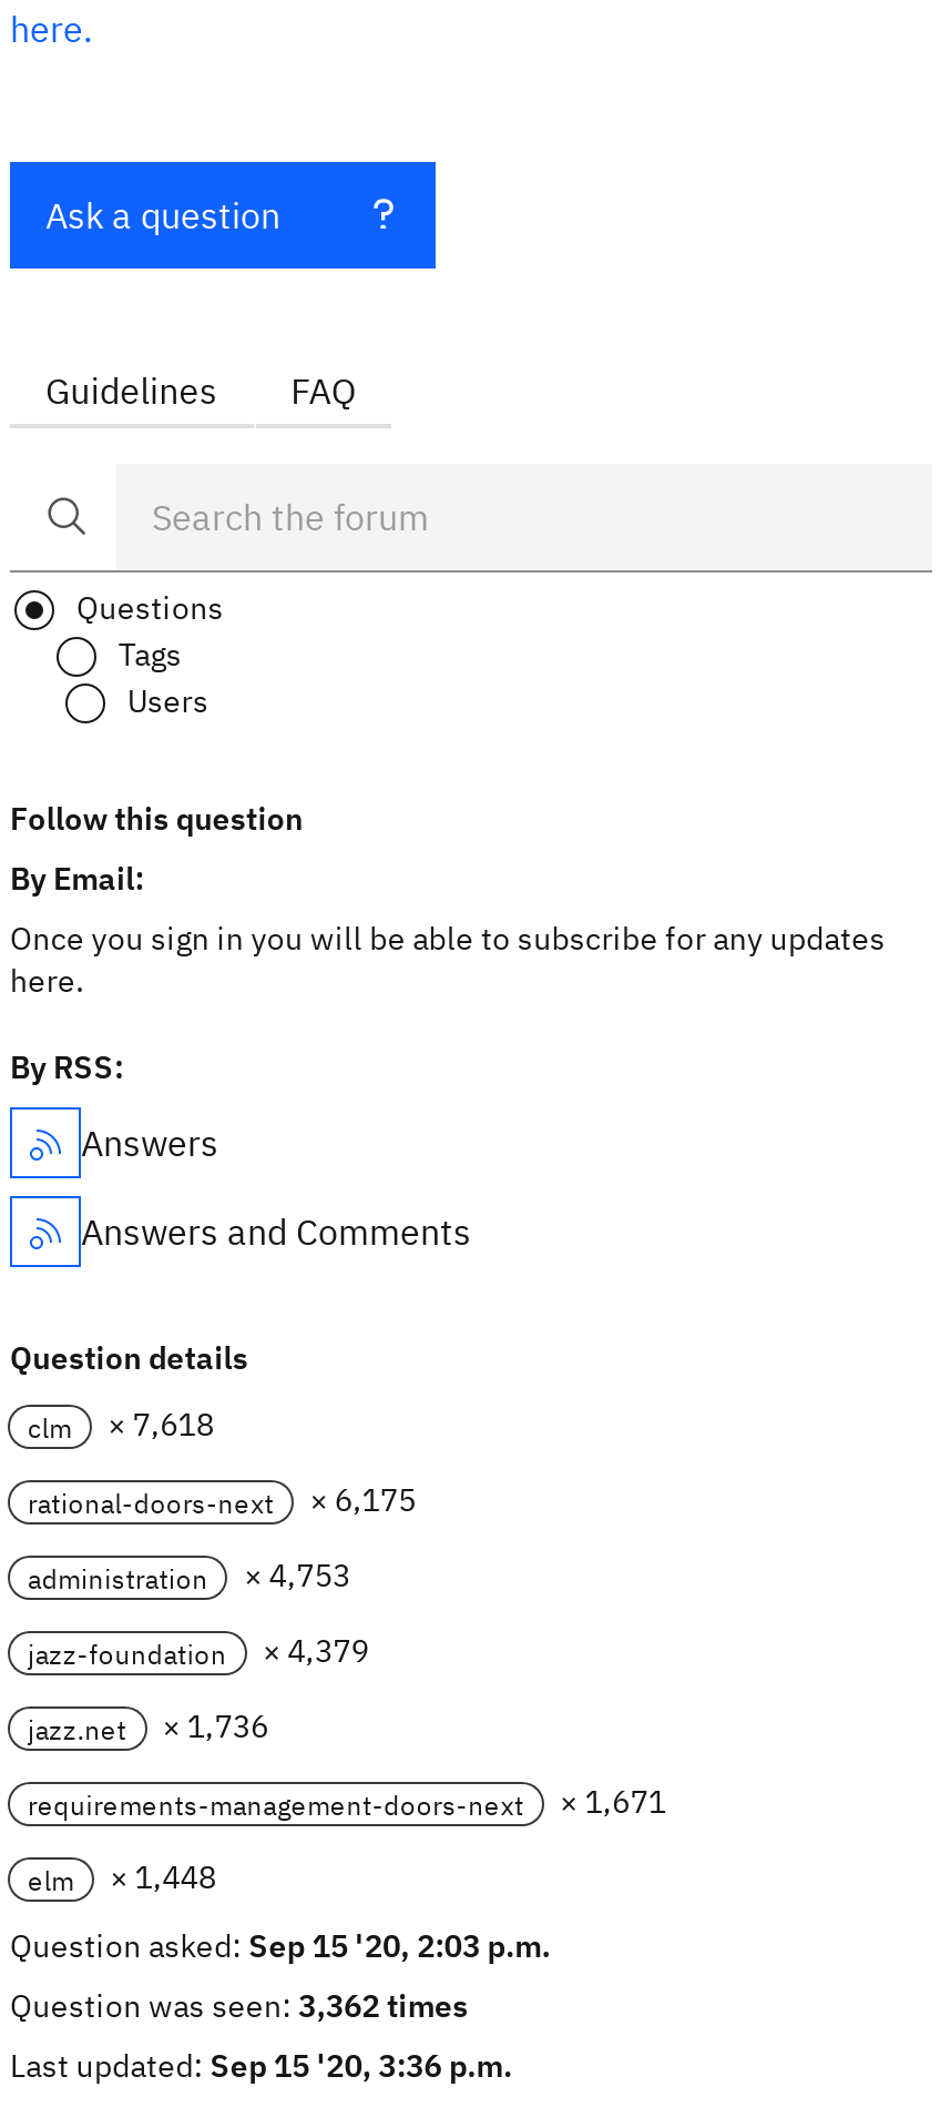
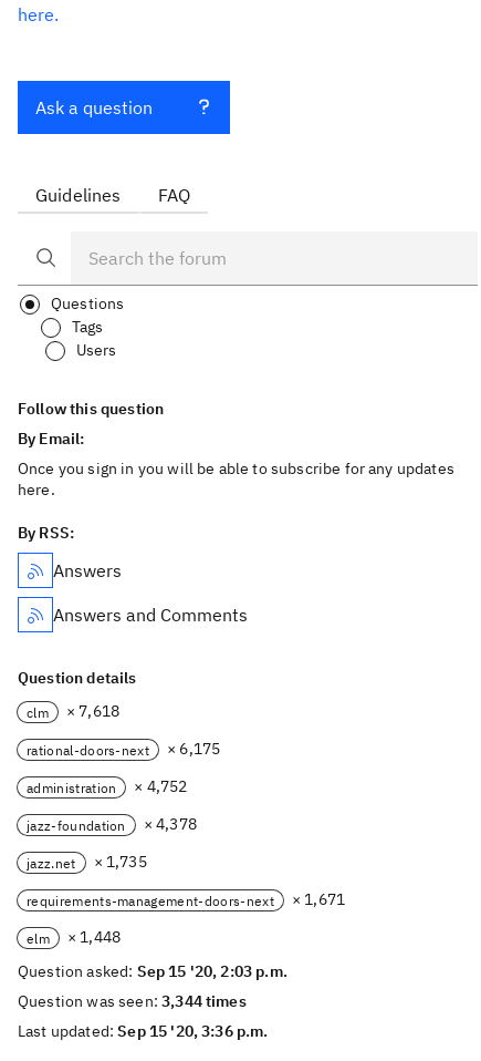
- administration × 4,753
+ administration × 4,752

- jazz-foundation × 4,379
+ jazz-foundation × 4,378

- jazz.net × 1,736
+ jazz.net × 1,735

- Question was seen: 3,362 times
+ Question was seen: 3,344 times
